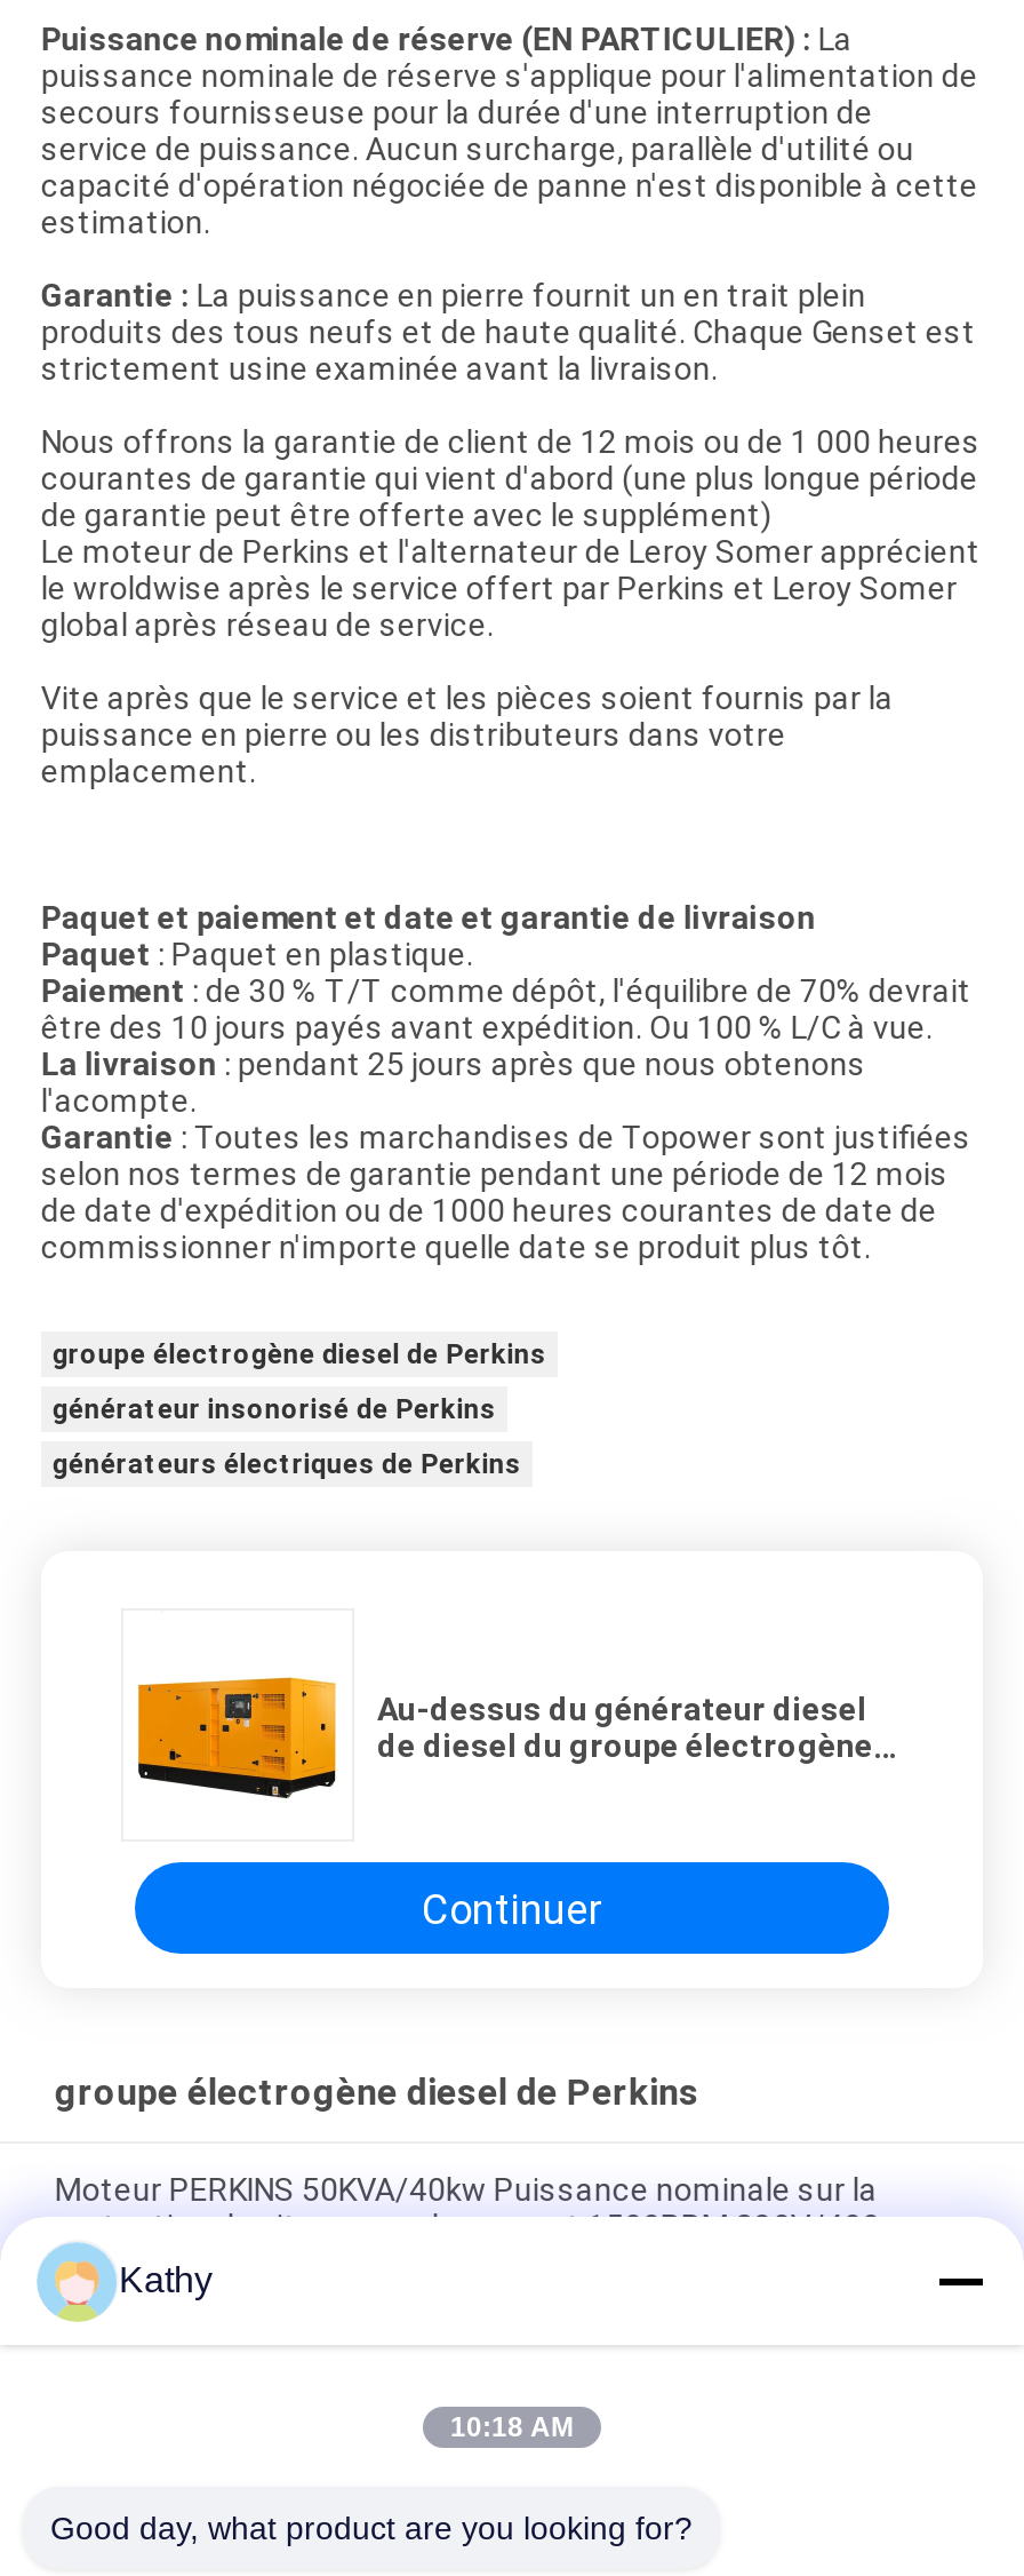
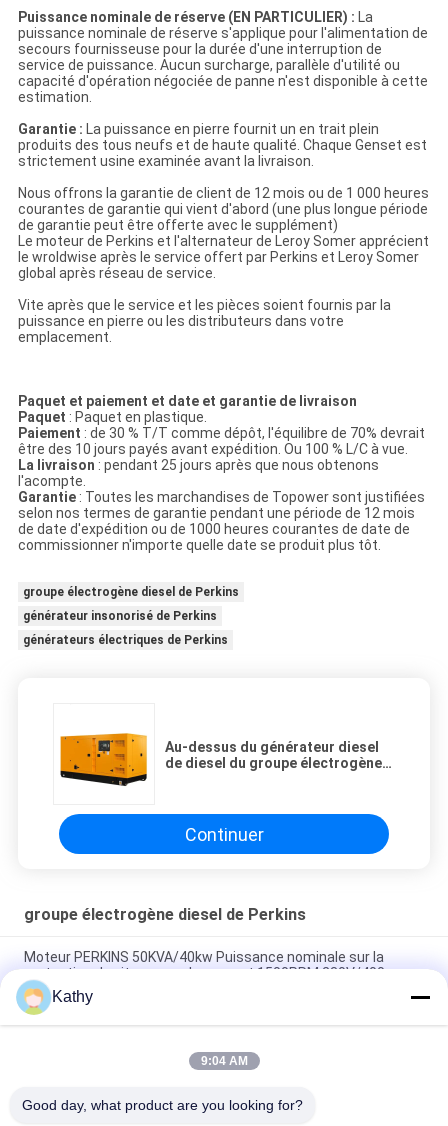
- 10:18 AM
+ 9:04 AM
